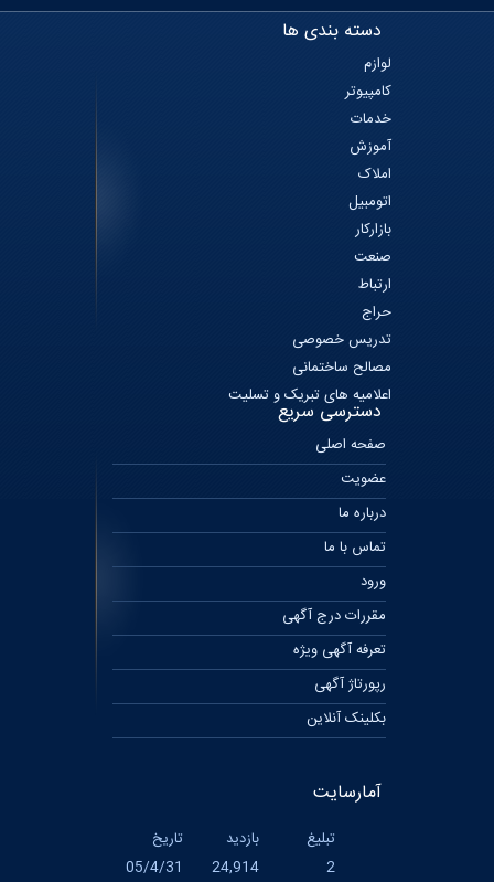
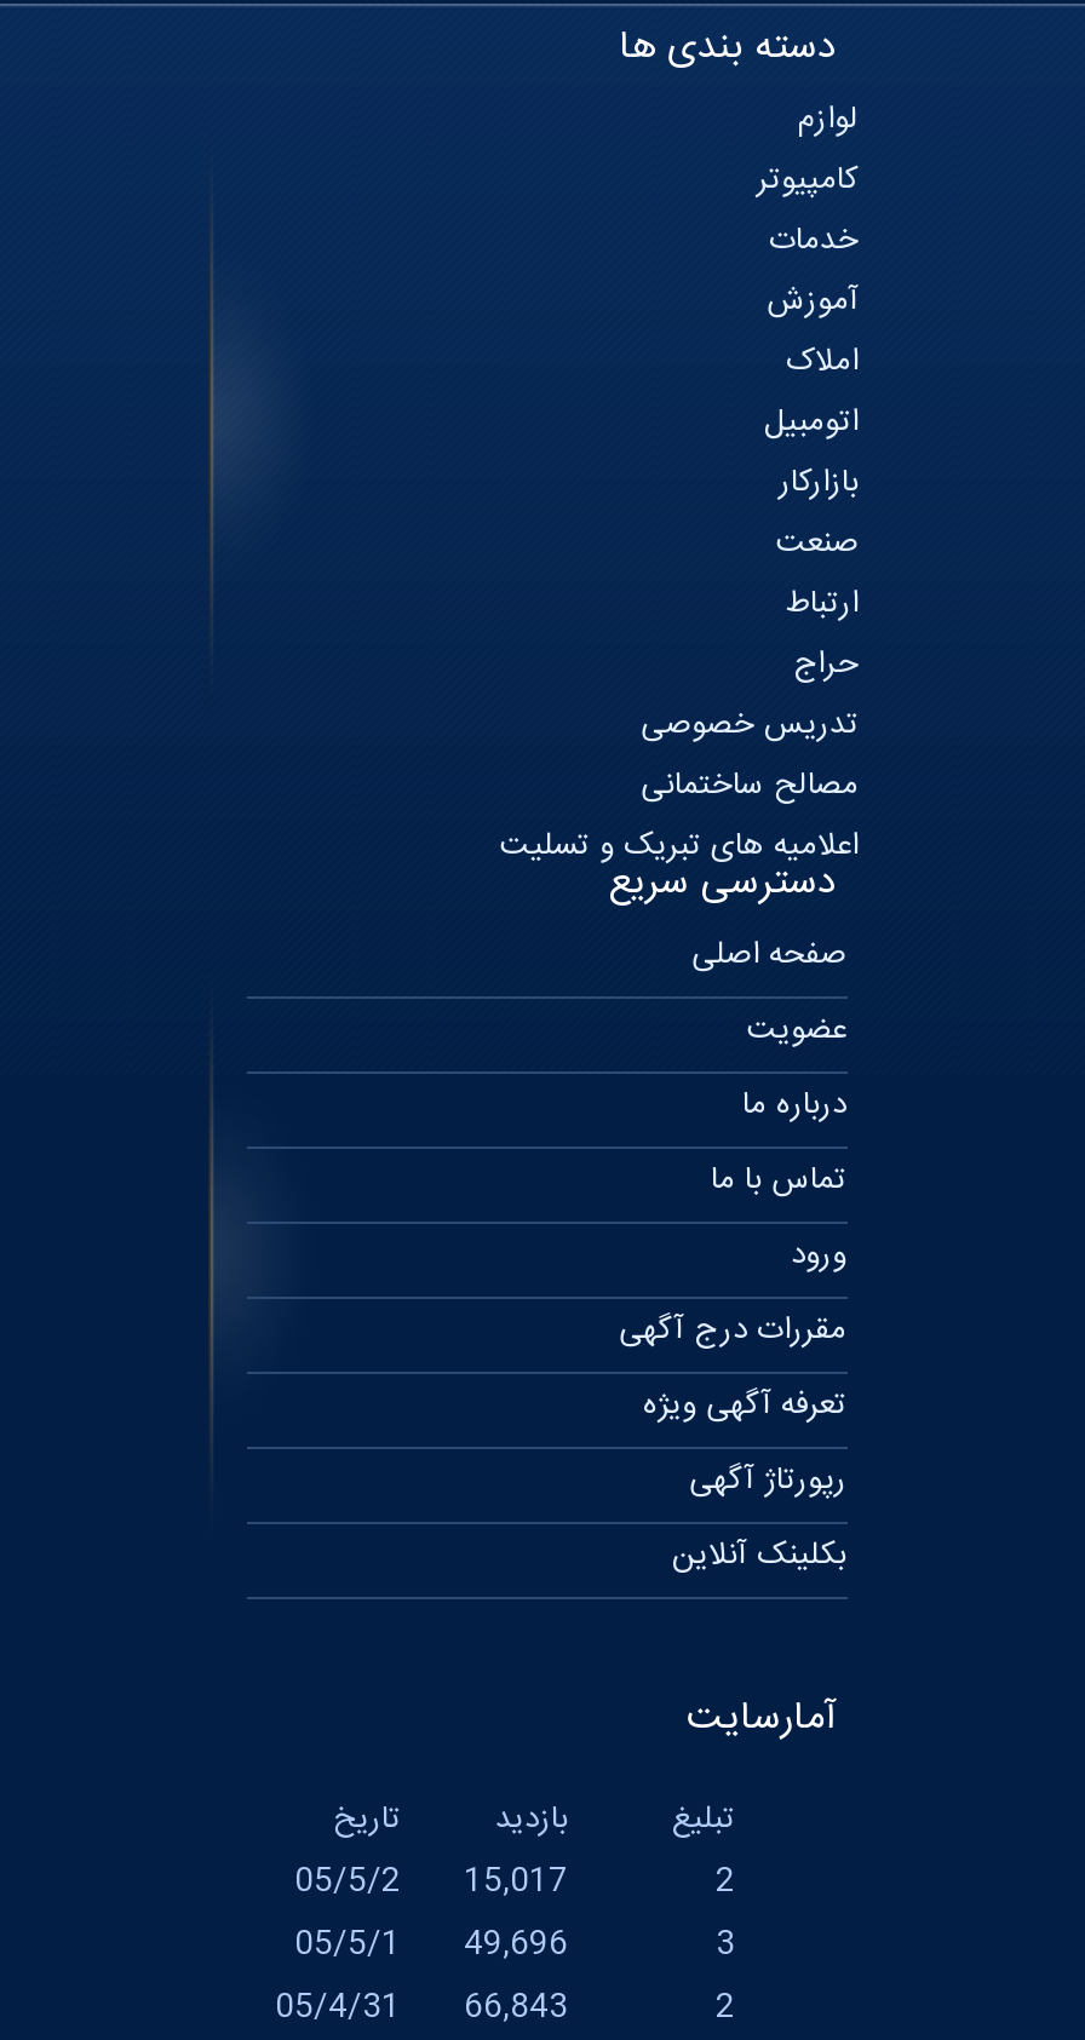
- 24,914
+ 15,017
+ 05/5/2
+ 3
+ 49,696
+ 05/5/1
+ 2
+ 66,843
